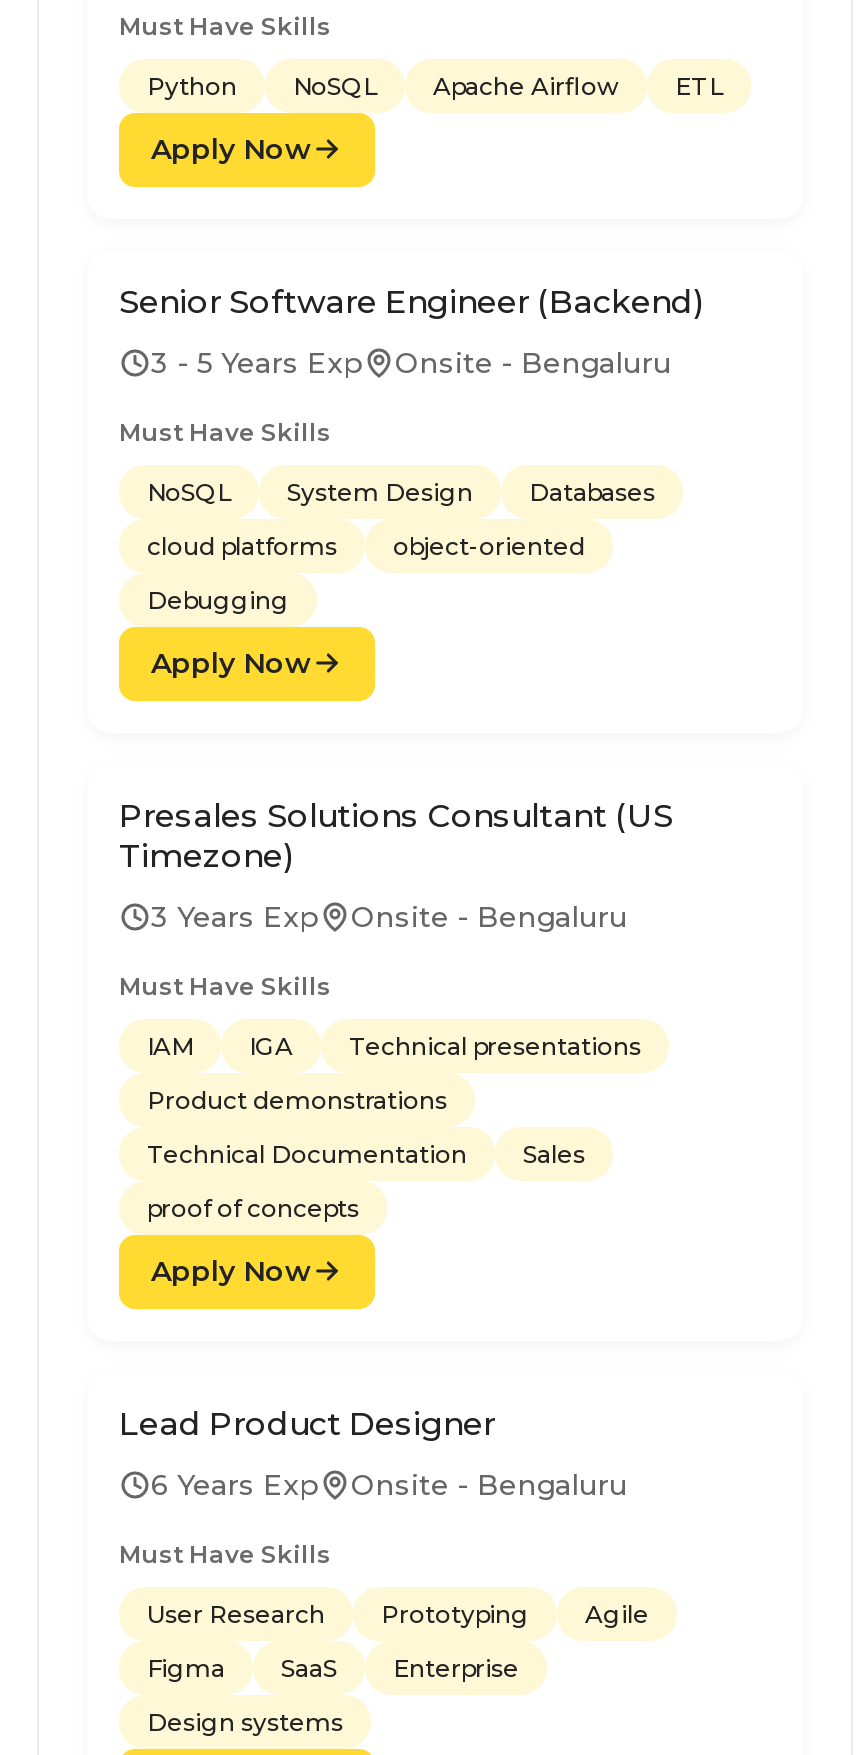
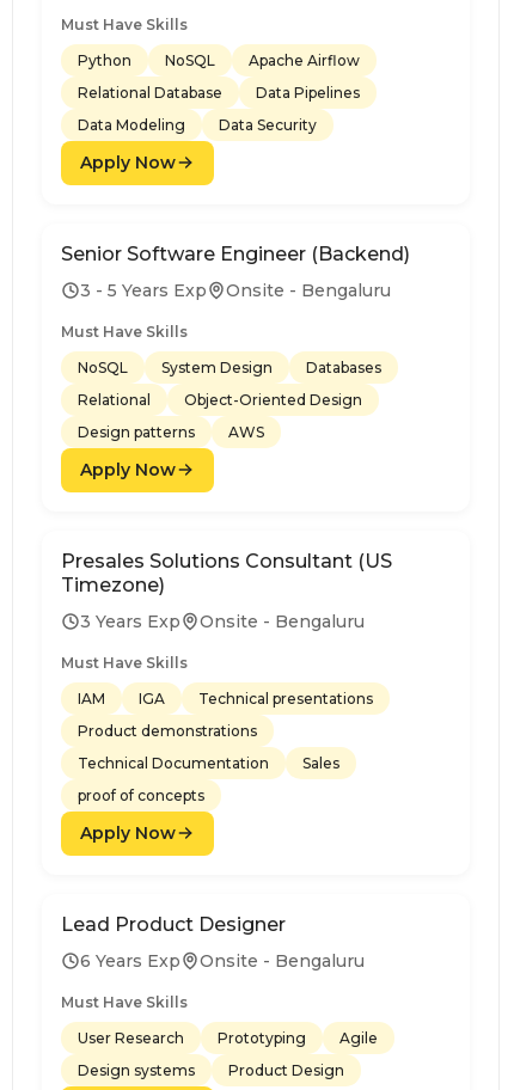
- ETL
+ Relational Database
+ Data Pipelines
+ Data Modeling
+ Data Security

moved down: Apply Now | Senior Software Engineer (Backend) | 3 - 5 Years Exp | Onsite - Bengaluru | Must Have Skills | NoSQL | System Design | Databases

- cloud platforms
- object-oriented
+ Relational
+ Object-Oriented Design

- Debugging
+ Design patterns
+ AWS

moved down: Apply Now | Presales Solutions Consultant (US | Timezone) | ... | Prototyping | Agile

- Figma
- SaaS
- Enterprise

+ Product Design
